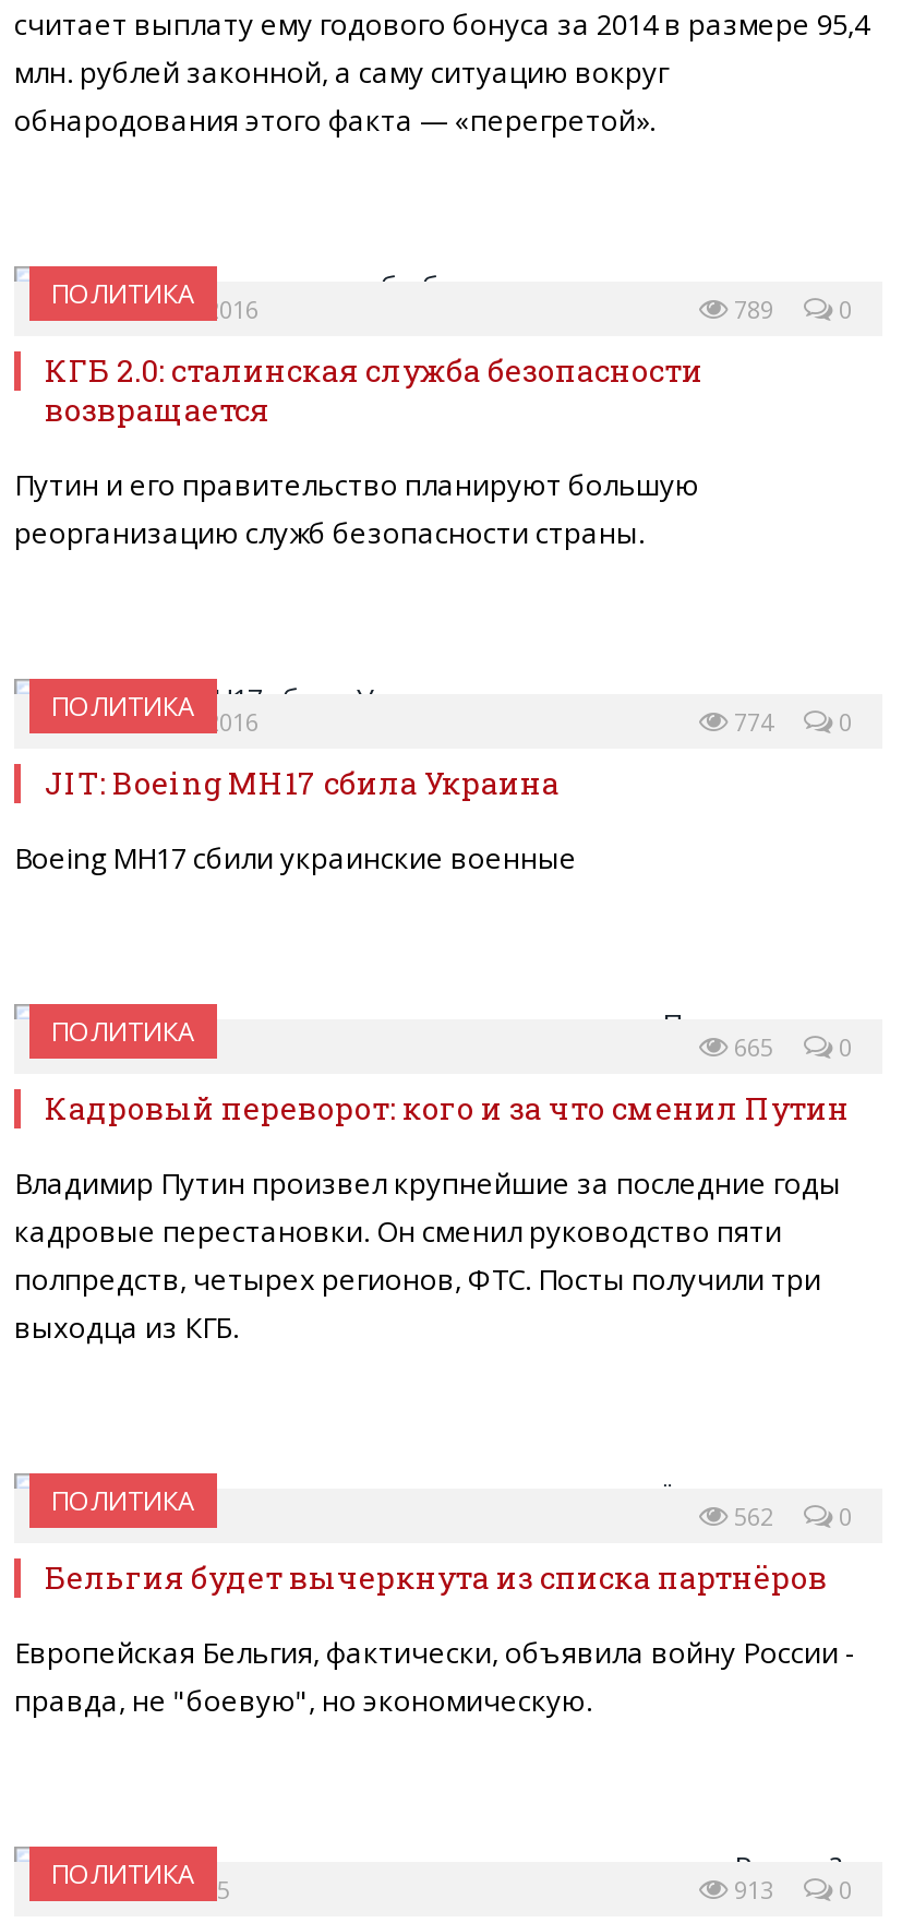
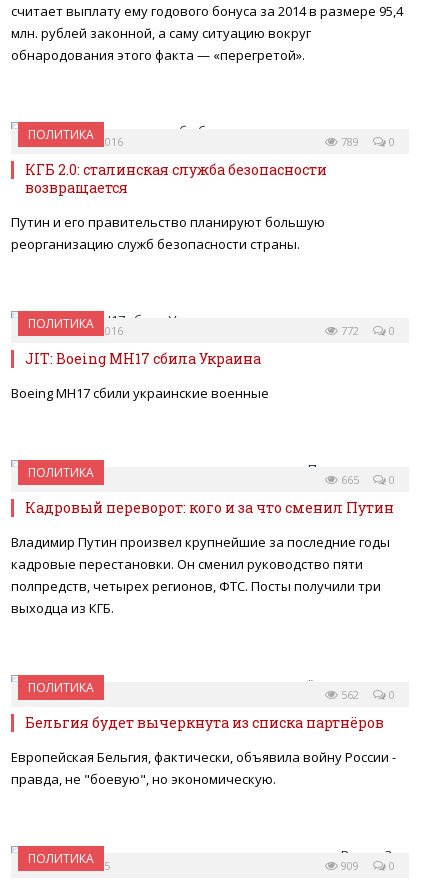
- 774 0
+ 772 0

- 913 0
+ 909 0
